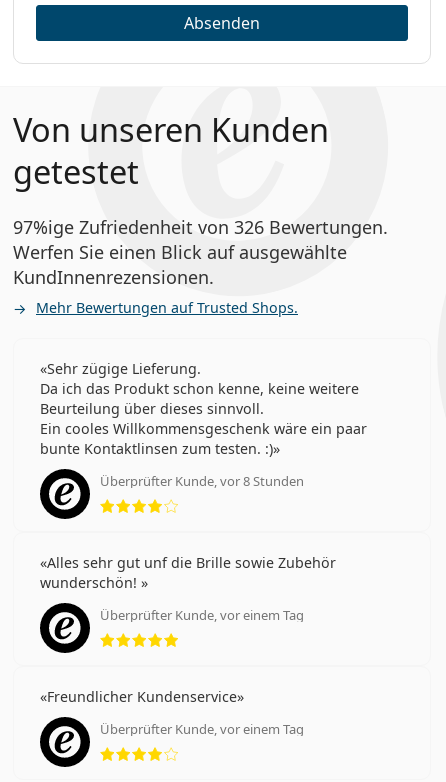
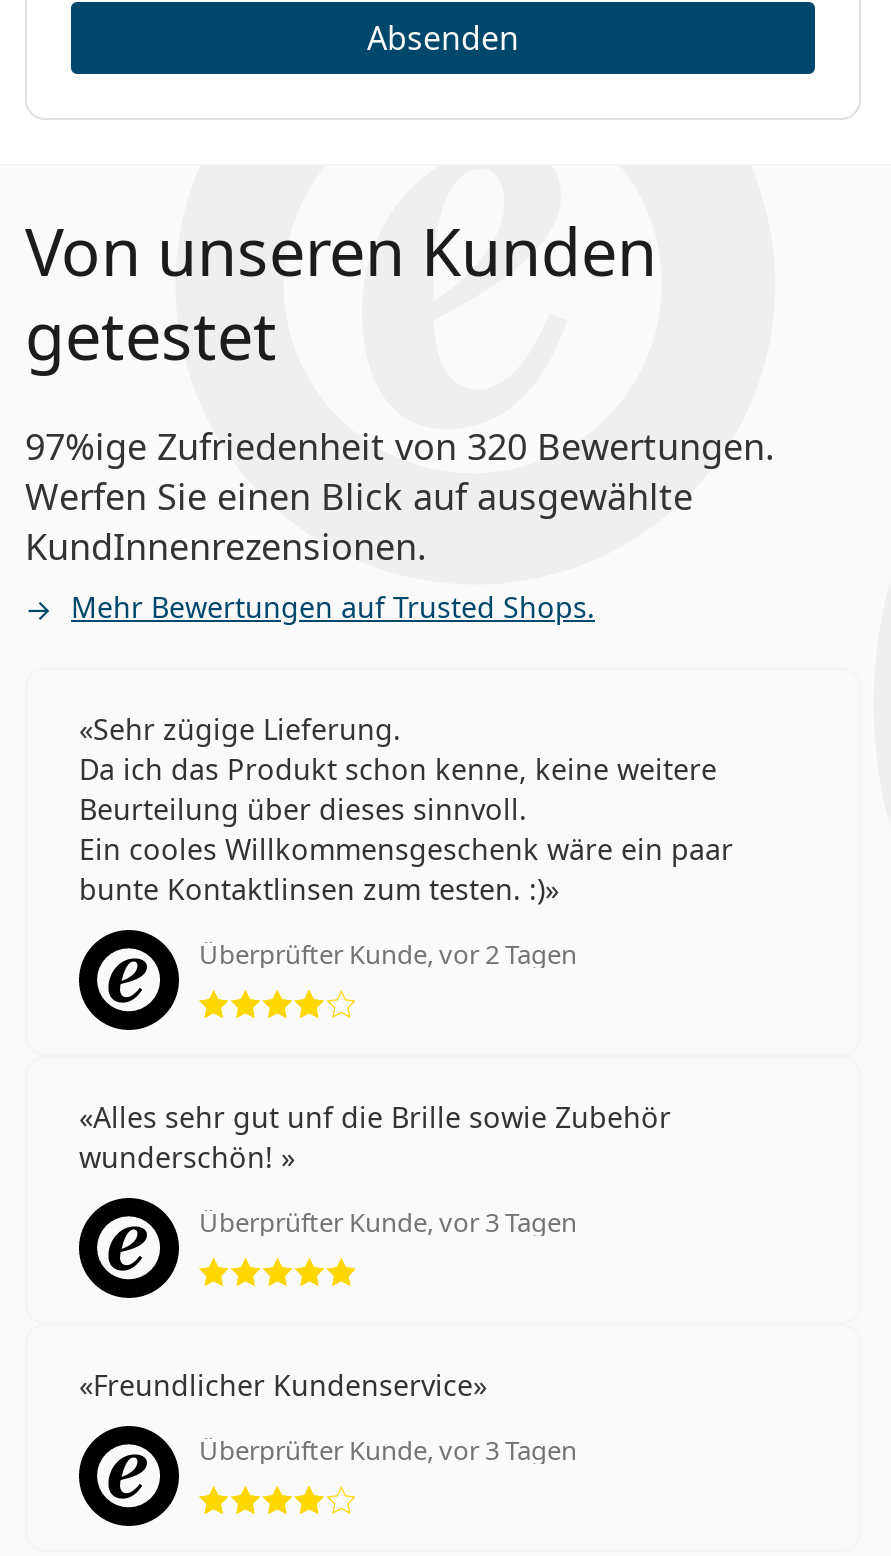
- 97%ige Zufriedenheit von 326 Bewertungen.
+ 97%ige Zufriedenheit von 320 Bewertungen.

- Überprüfter Kunde, vor 8 Stunden
+ Überprüfter Kunde, vor 2 Tagen

- Überprüfter Kunde, vor einem Tag
+ Überprüfter Kunde, vor 3 Tagen

- Überprüfter Kunde, vor einem Tag
+ Überprüfter Kunde, vor 3 Tagen
